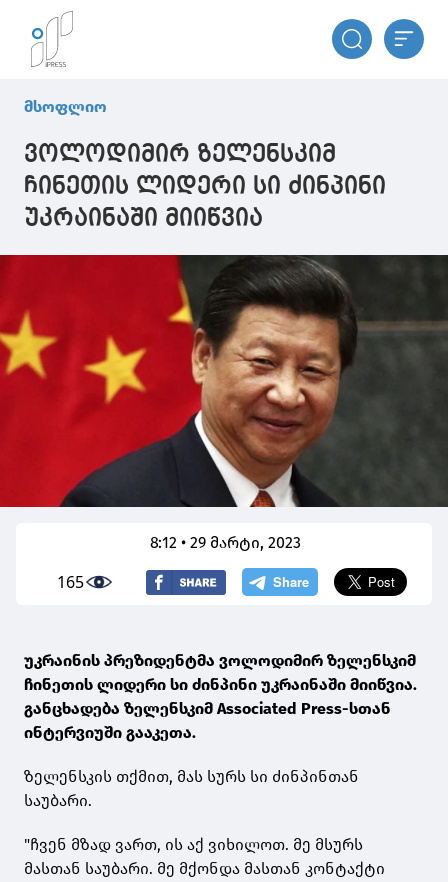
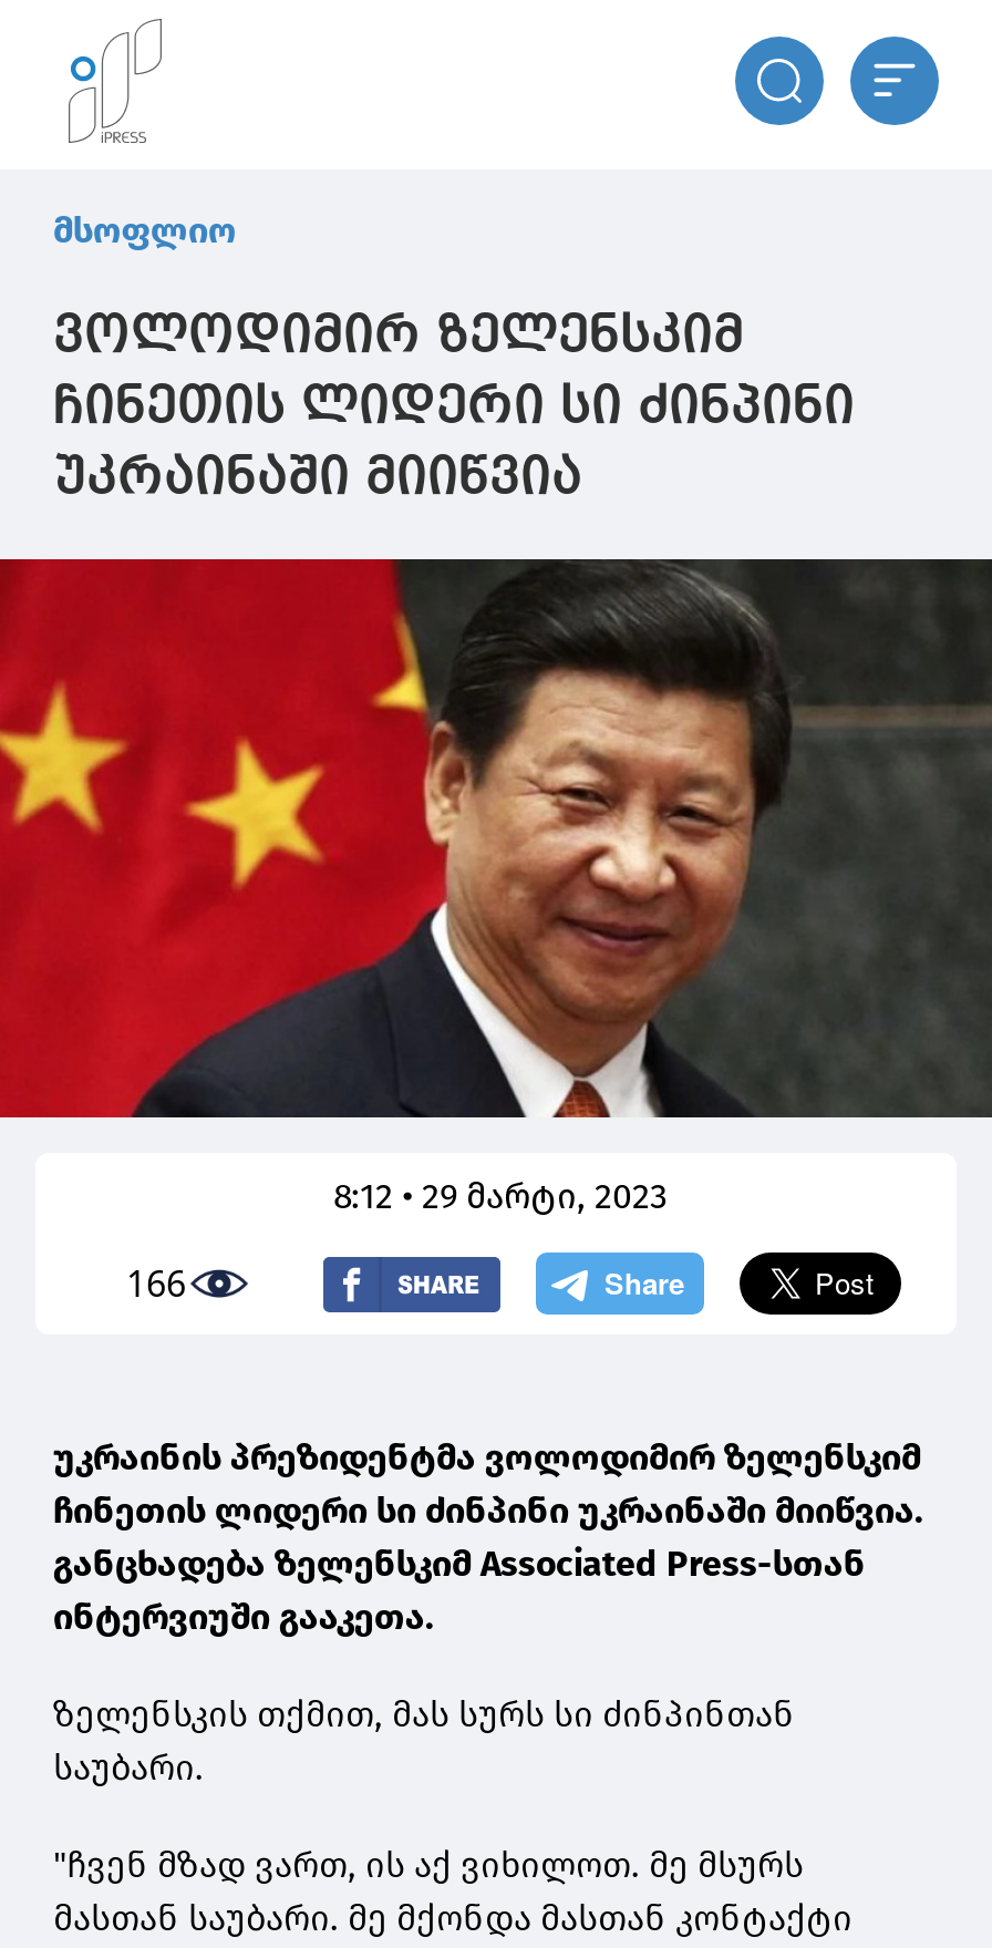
- 165
+ 166
